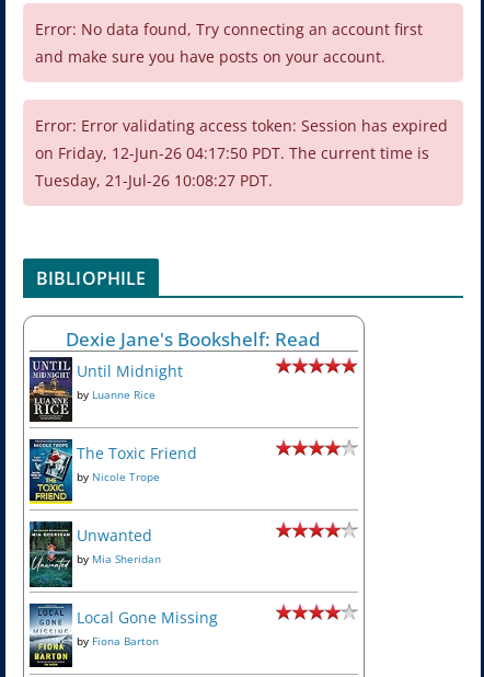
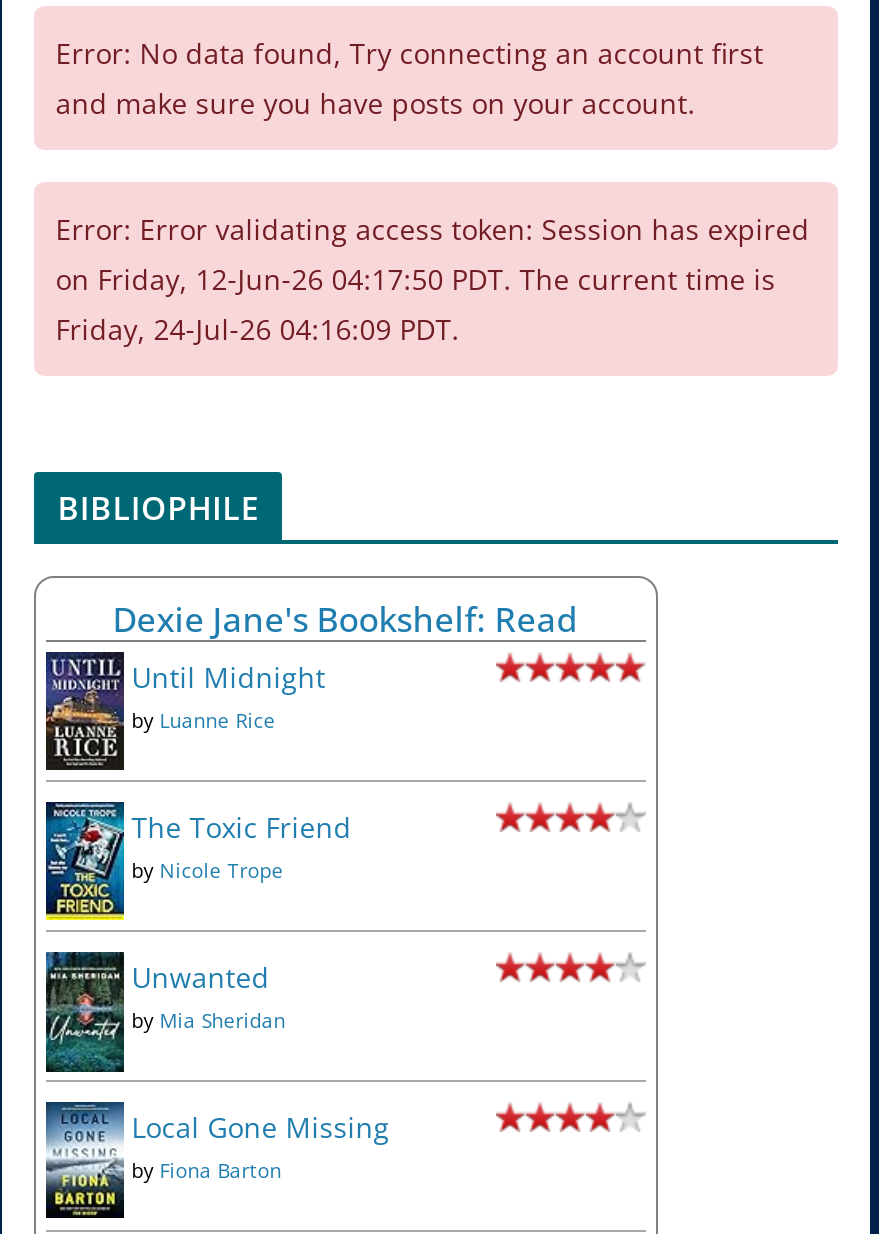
- Tuesday, 21-Jul-26 10:08:27 PDT.
+ Friday, 24-Jul-26 04:16:09 PDT.
